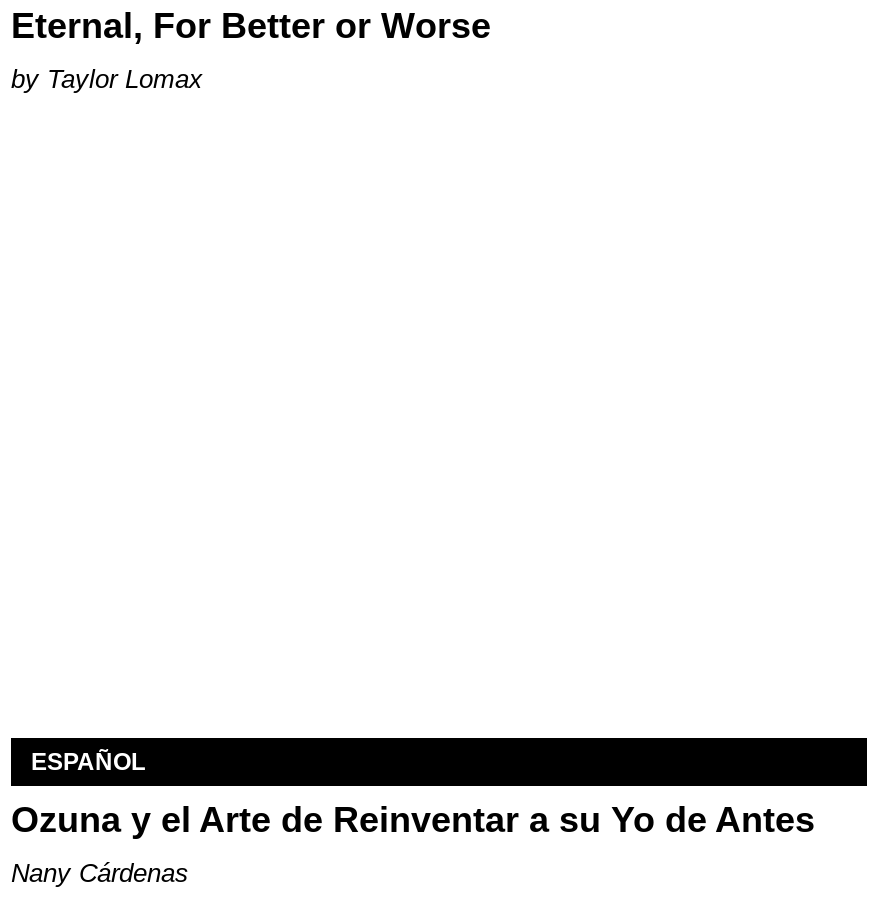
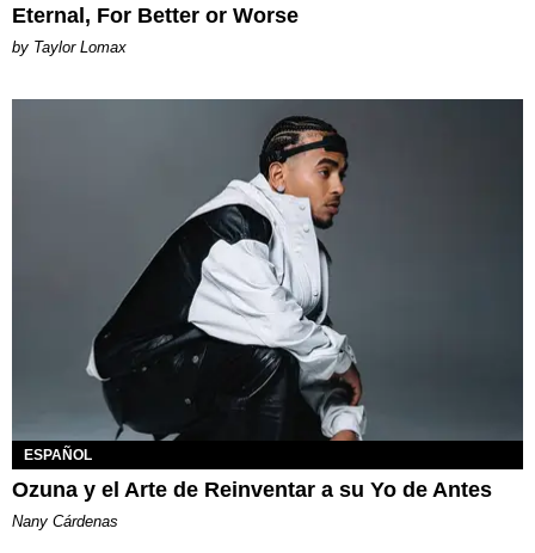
+ [image]
